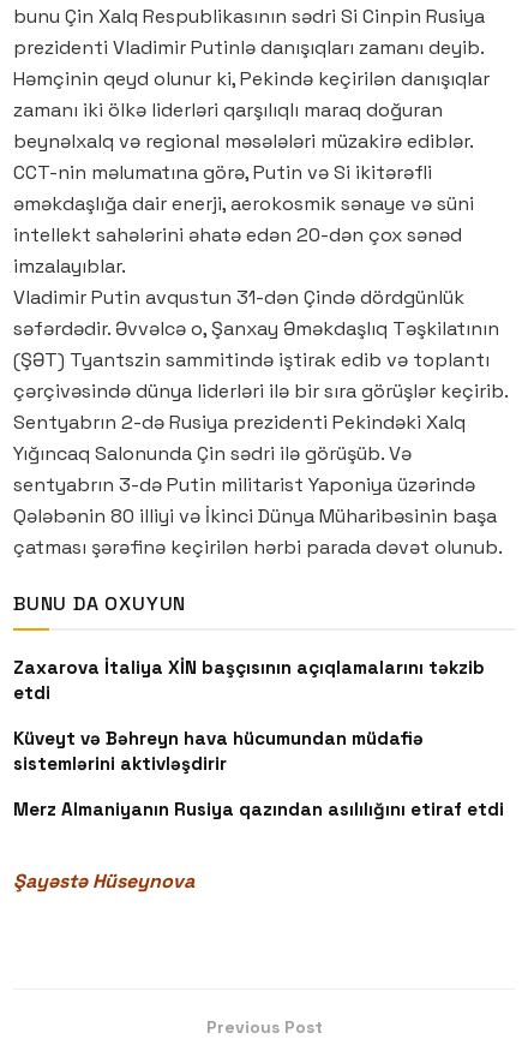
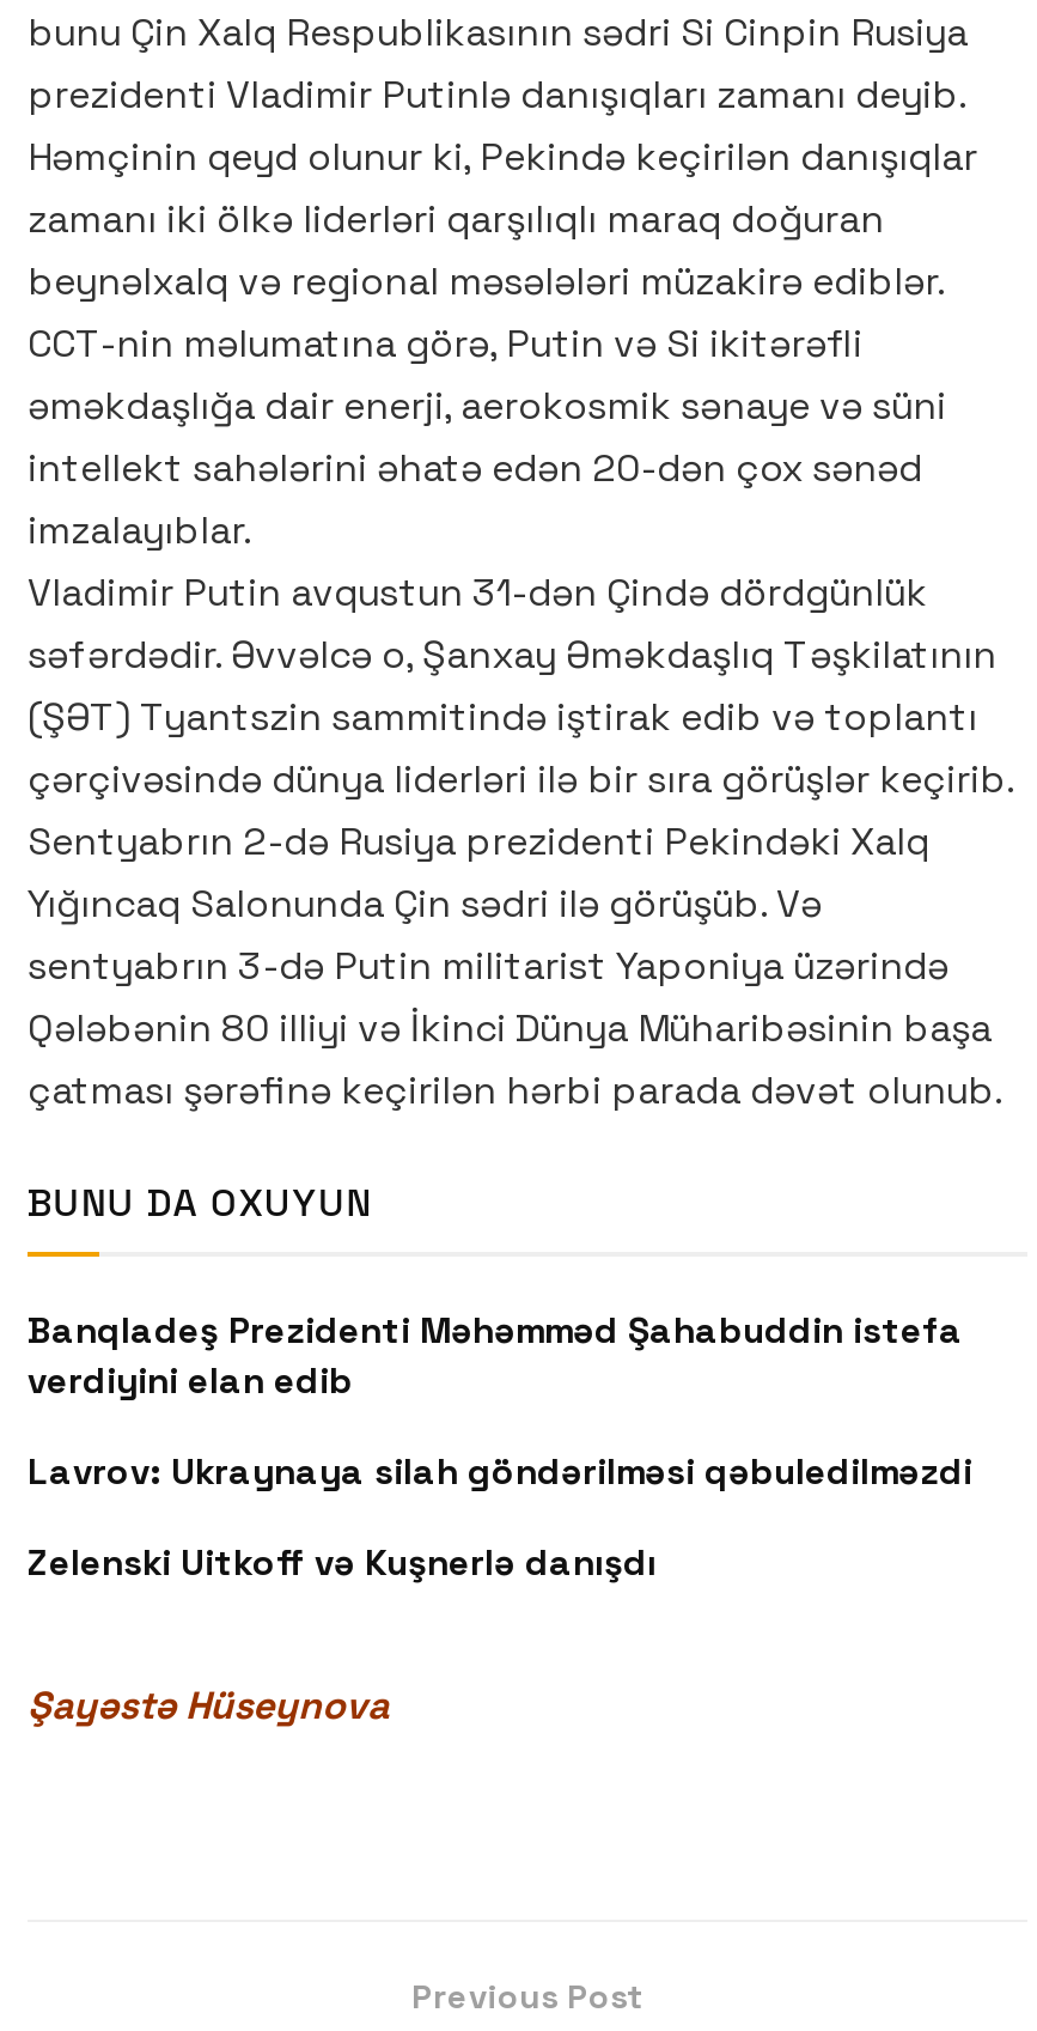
- Zaxarova İtaliya XİN başçısının açıqlamalarını təkzib
- etdi
+ Banqladeş Prezidenti Məhəmməd Şahabuddin istefa
+ verdiyini elan edib

- Küveyt və Bəhreyn hava hücumundan müdafiə
- sistemlərini aktivləşdirir
+ Lavrov: Ukraynaya silah göndərilməsi qəbuledilməzdi

- Merz Almaniyanın Rusiya qazından asılılığını etiraf etdi
+ Zelenski Uitkoff və Kuşnerlə danışdı
